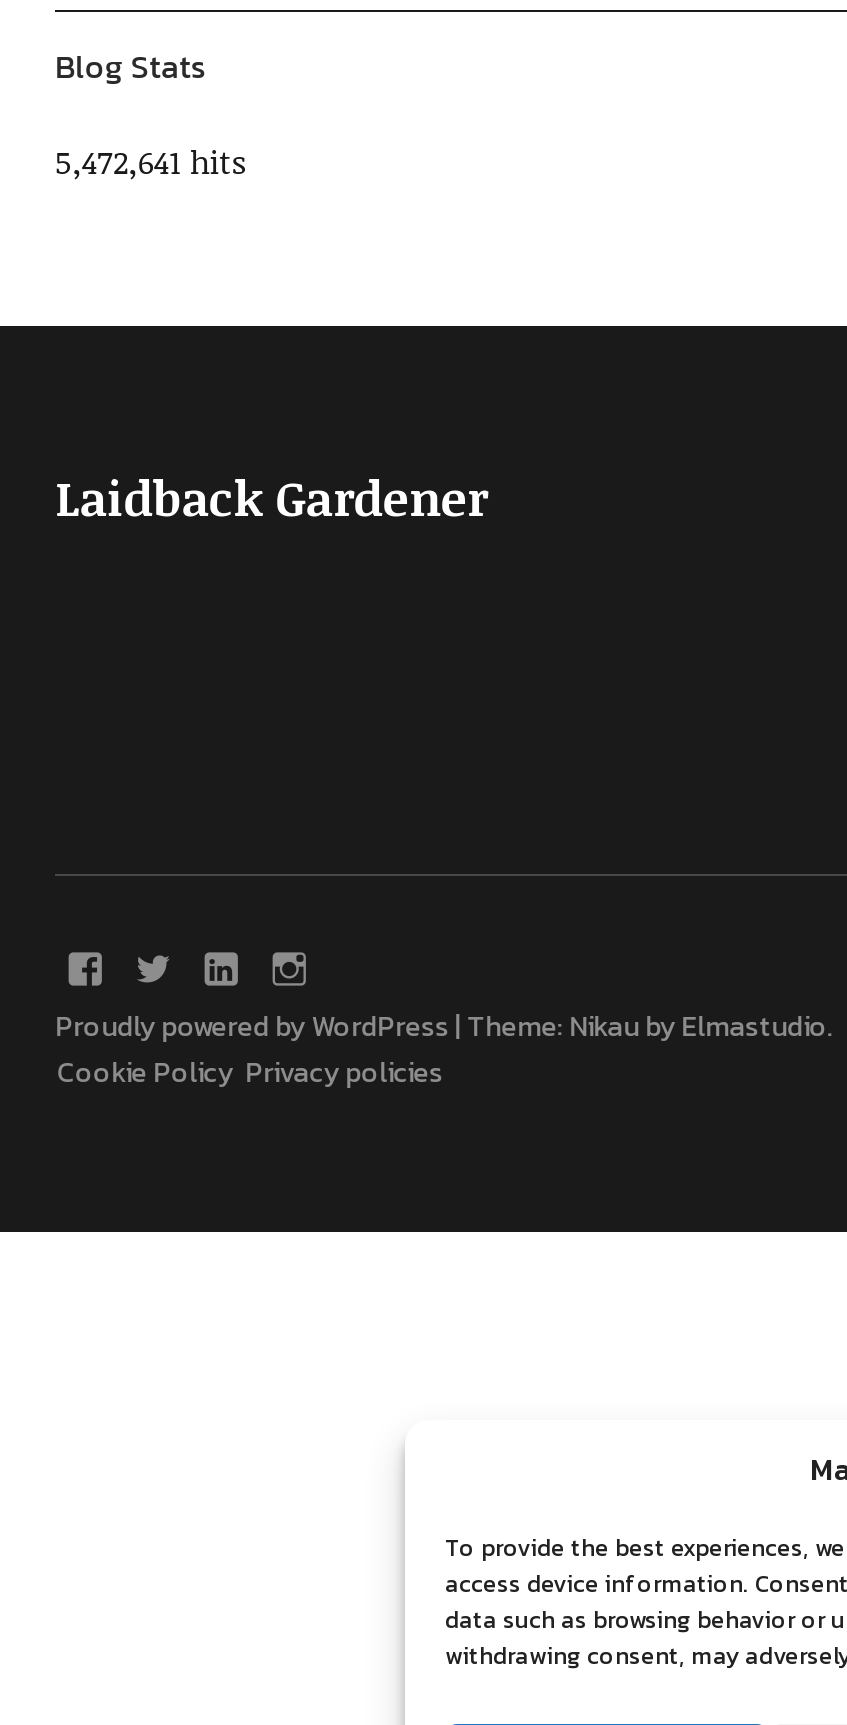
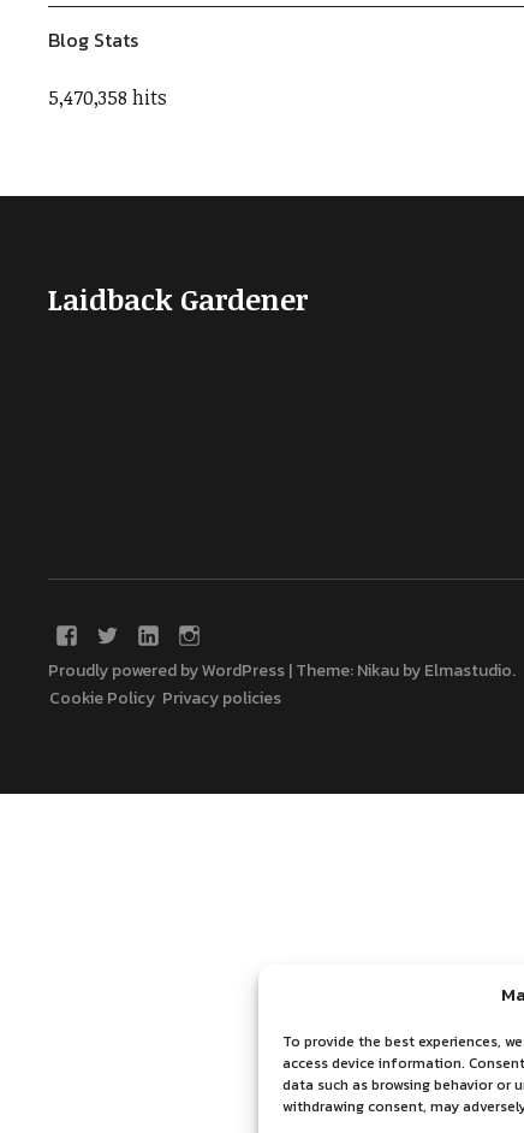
- 5,472,641 hits
+ 5,470,358 hits
